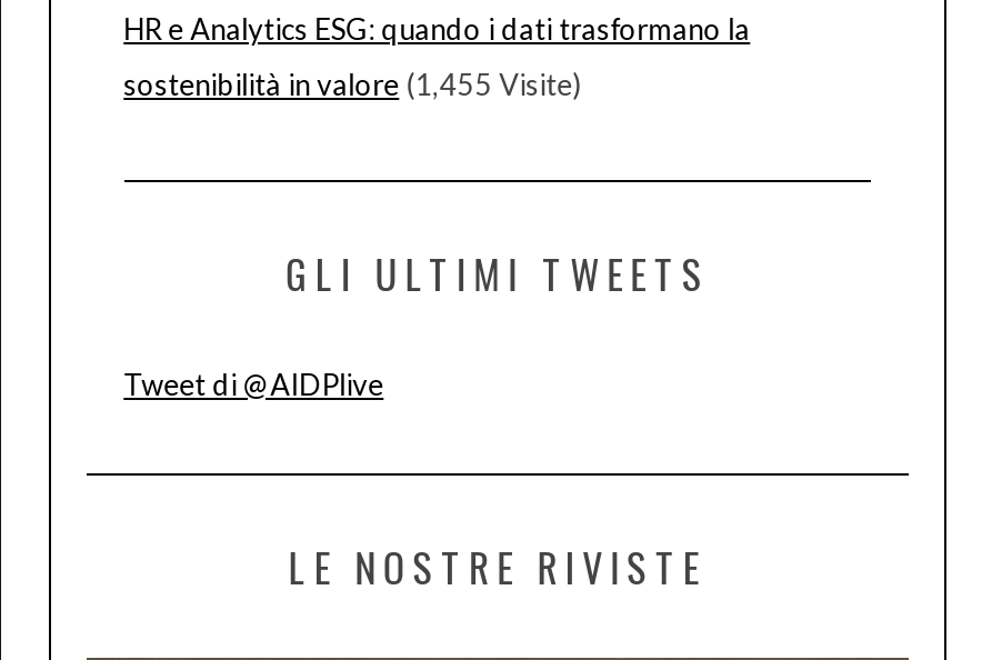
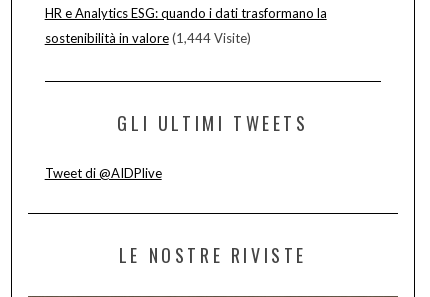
- sostenibilità in valore (1,455 Visite)
+ sostenibilità in valore (1,444 Visite)
